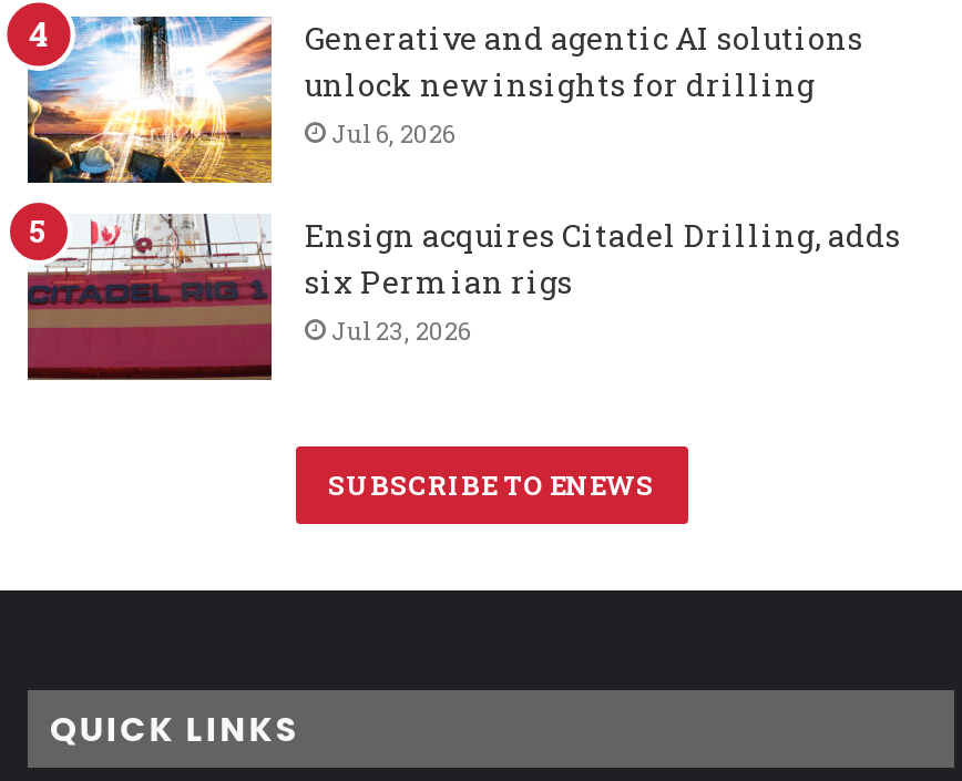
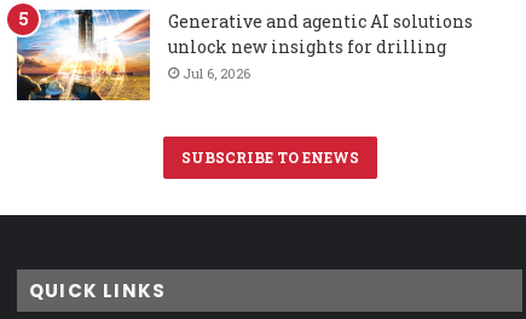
- [image]
- Ensign acquires Citadel Drilling, adds
- six Permian rigs
- Jul 23, 2026
